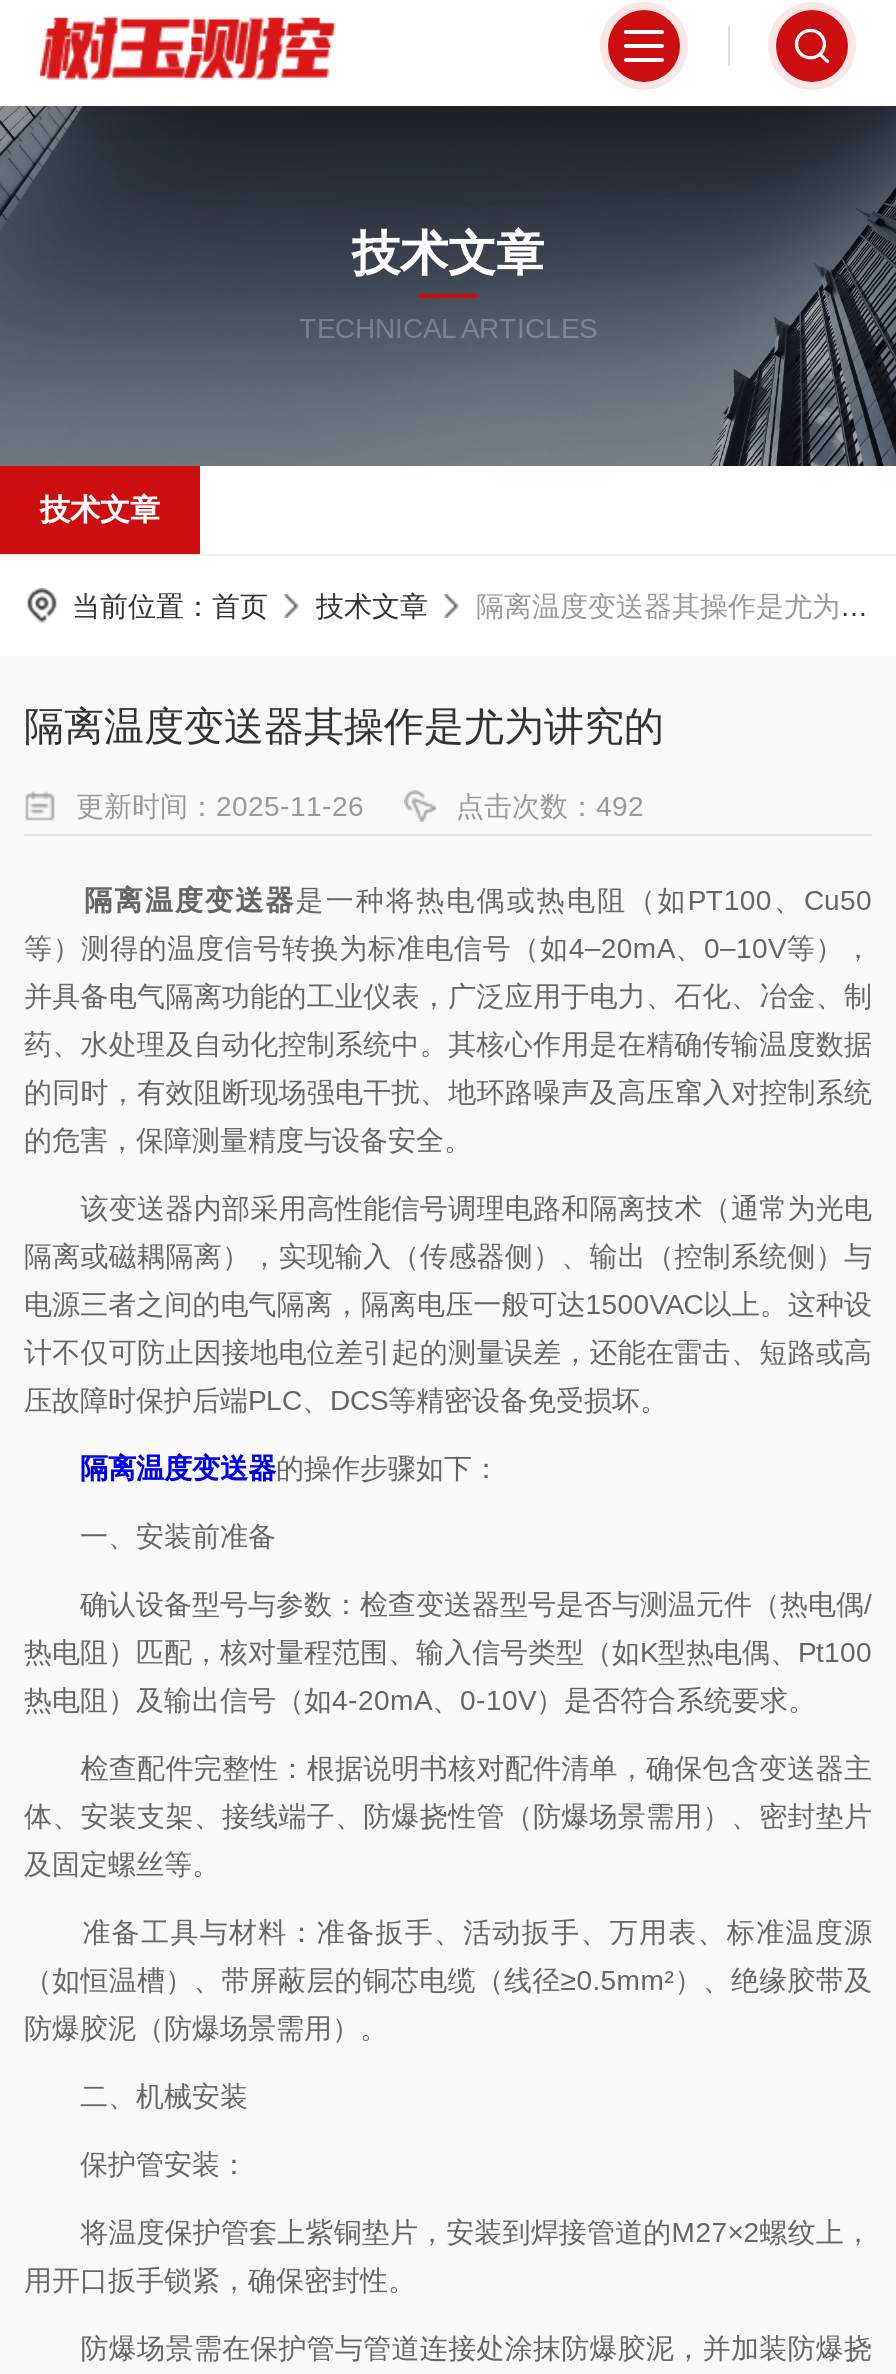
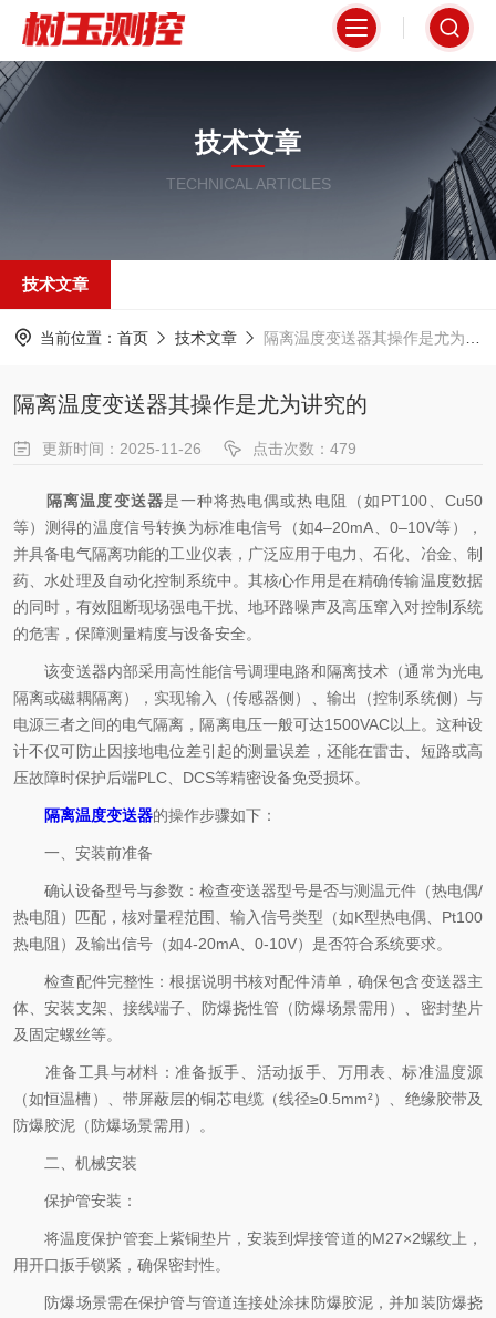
- 点击次数：492
+ 点击次数：479
